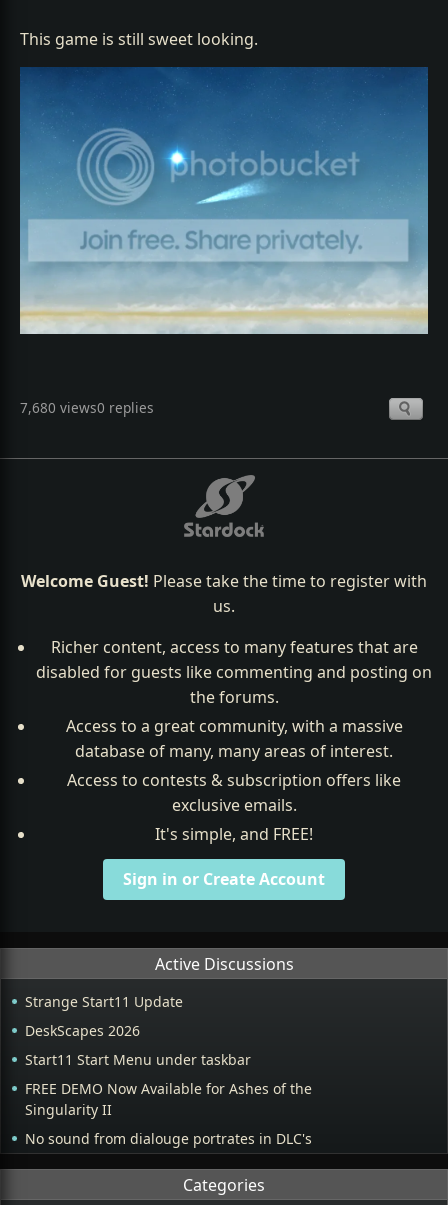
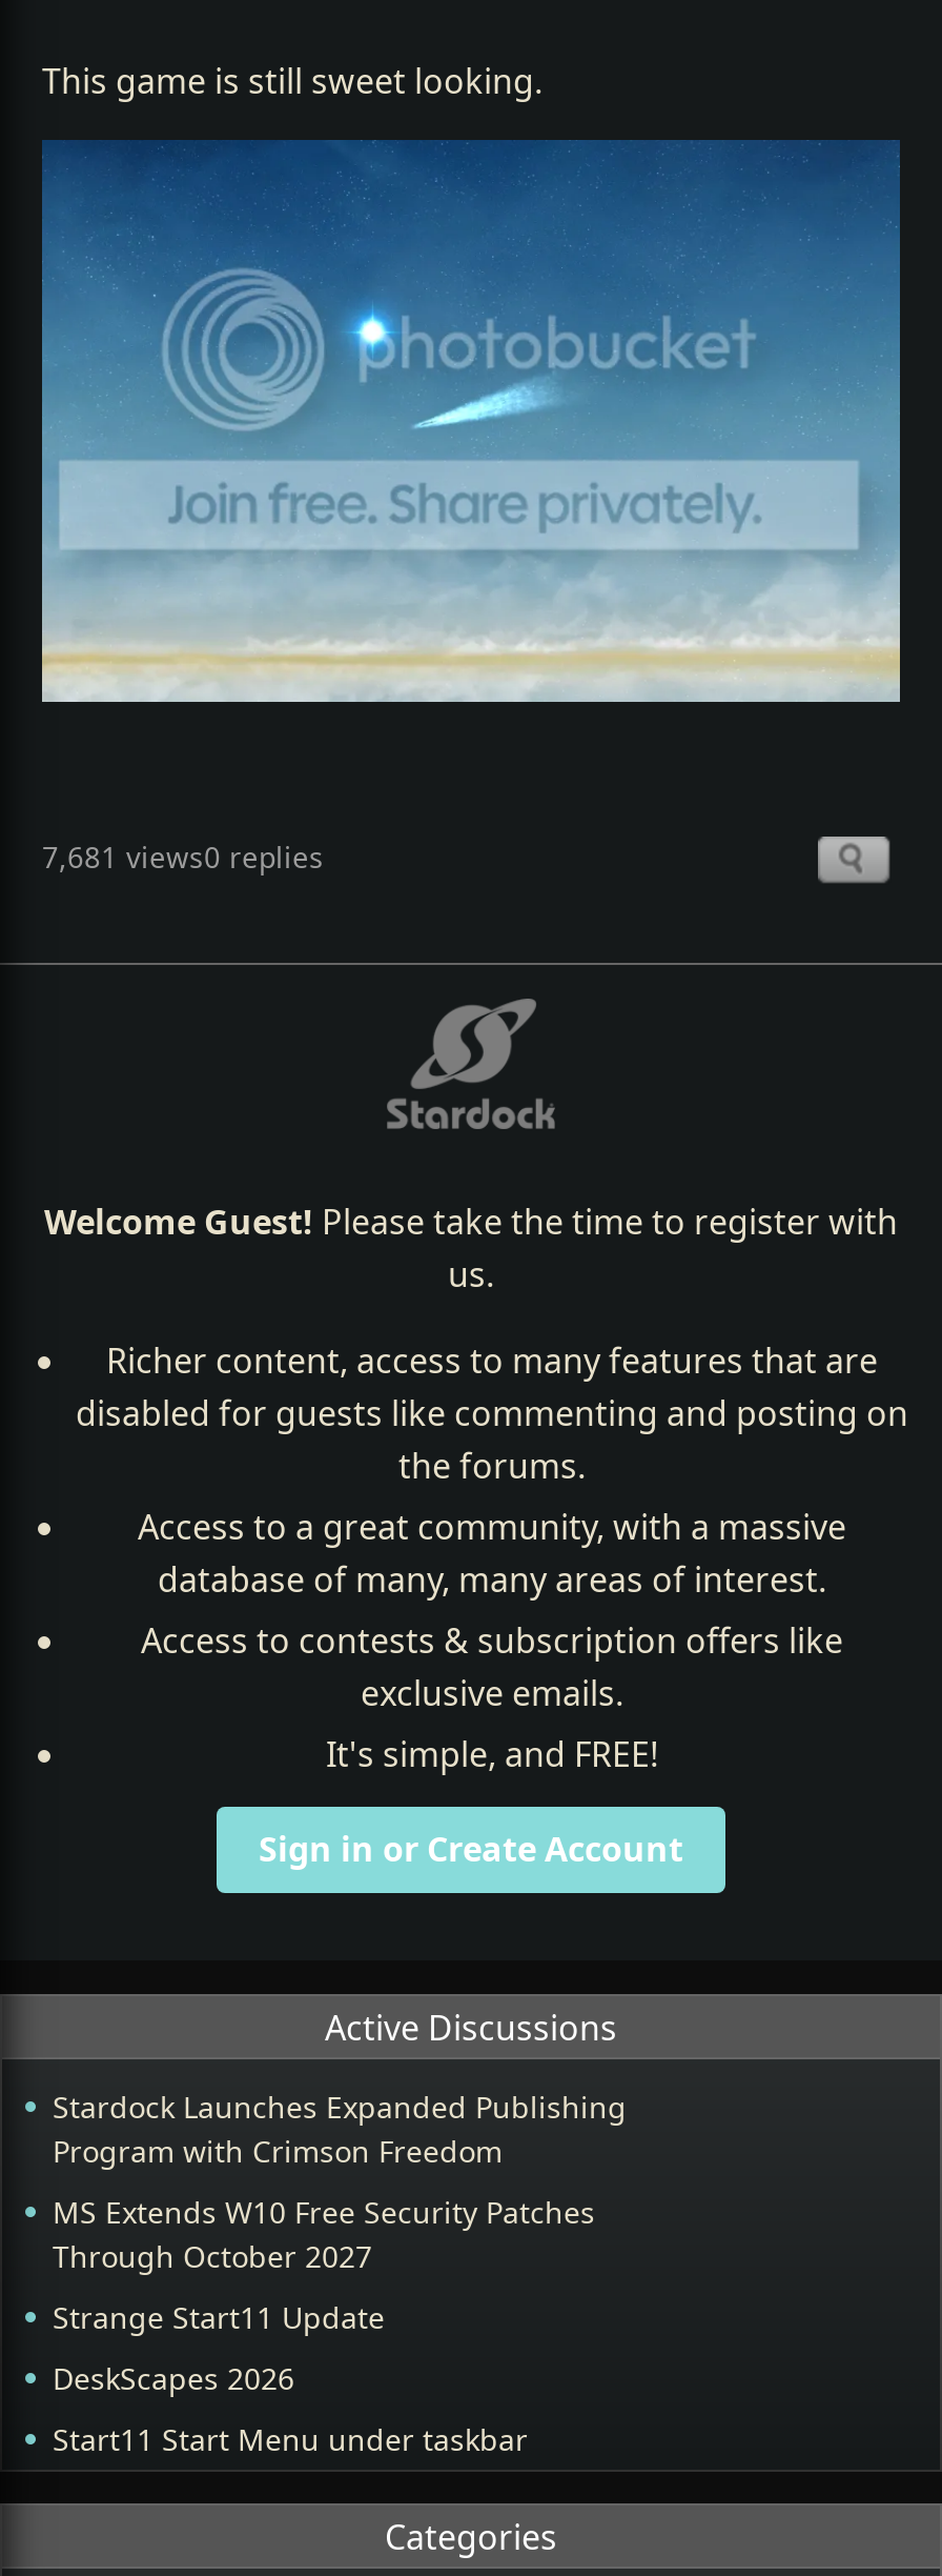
- 7,680 views0 replies
+ 7,681 views0 replies

+ Stardock Launches Expanded Publishing
+ Program with Crimson Freedom
+ MS Extends W10 Free Security Patches
+ Through October 2027

moved down: Strange Start11 Update | DeskScapes 2026 | Start11 Start Menu under taskbar

- FREE DEMO Now Available for Ashes of the
- Singularity II
- No sound from dialouge portrates in DLC's
